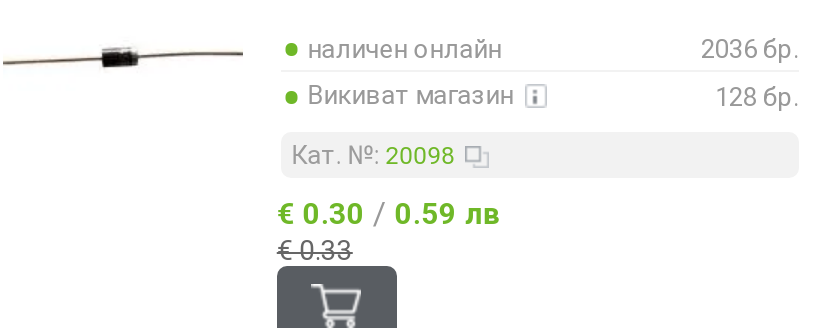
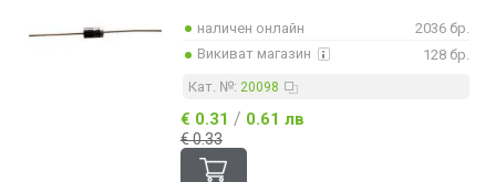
- € 0.30 / 0.59 лв
+ € 0.31 / 0.61 лв
